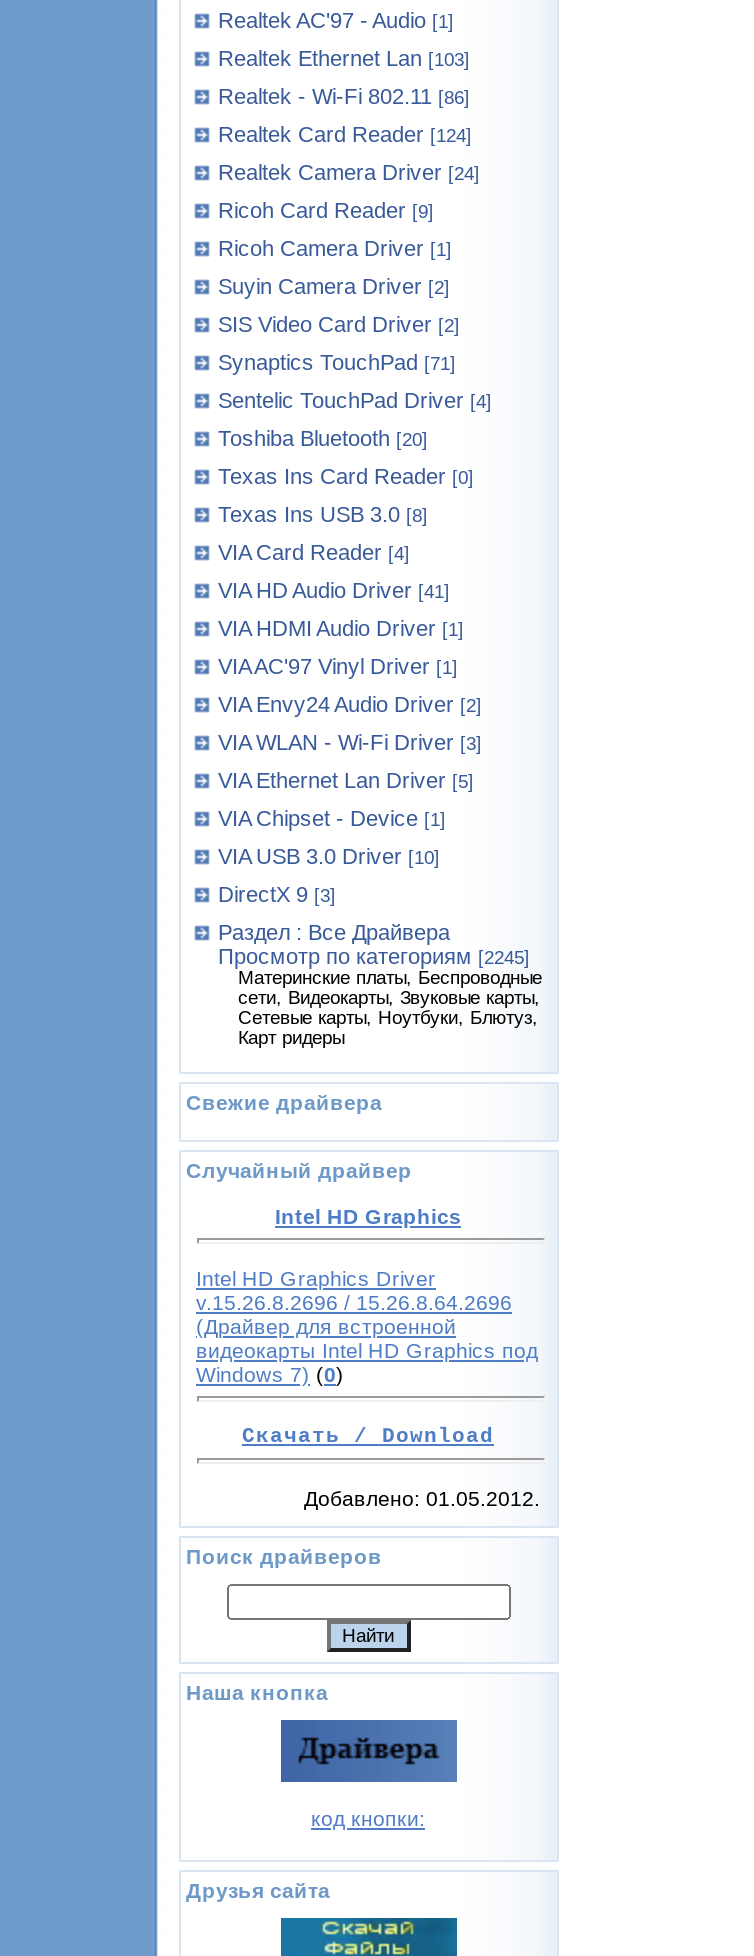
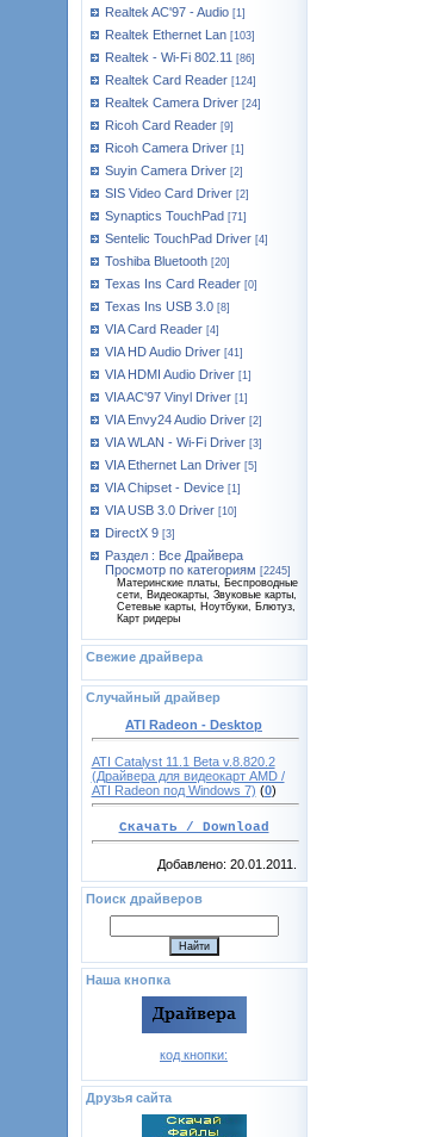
- Intel HD Graphics
+ ATI Radeon - Desktop

- Intel HD Graphics Driver
- v.15.26.8.2696 / 15.26.8.64.2696
- (Драйвер для встроенной
- видеокарты Intel HD Graphics под
- Windows 7) (0)
+ ATI Catalyst 11.1 Beta v.8.820.2
+ (Драйвера для видеокарт AMD /
+ ATI Radeon под Windows 7) (0)

- Добавлено: 01.05.2012.
+ Добавлено: 20.01.2011.
